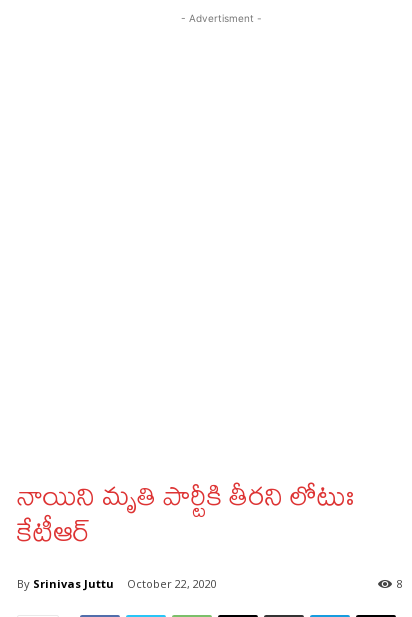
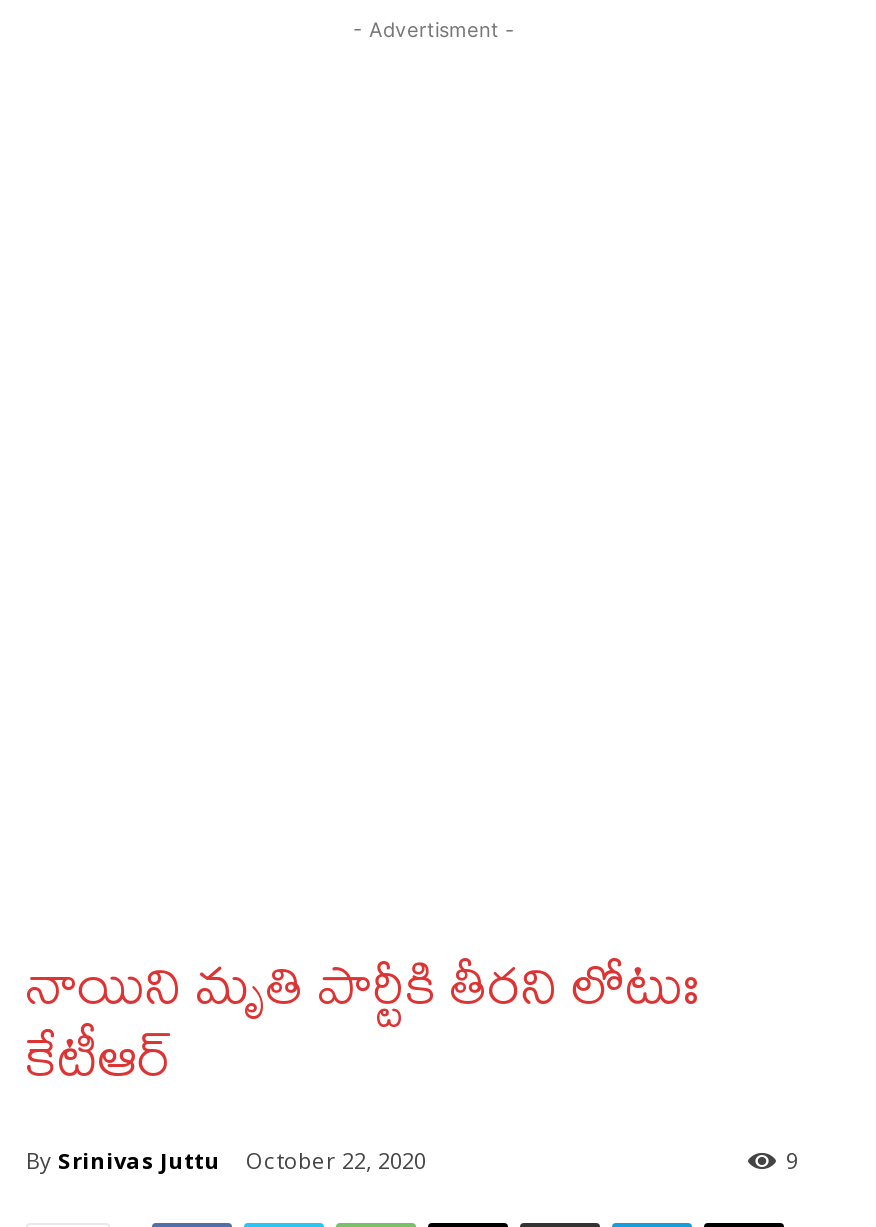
- 8
+ 9
